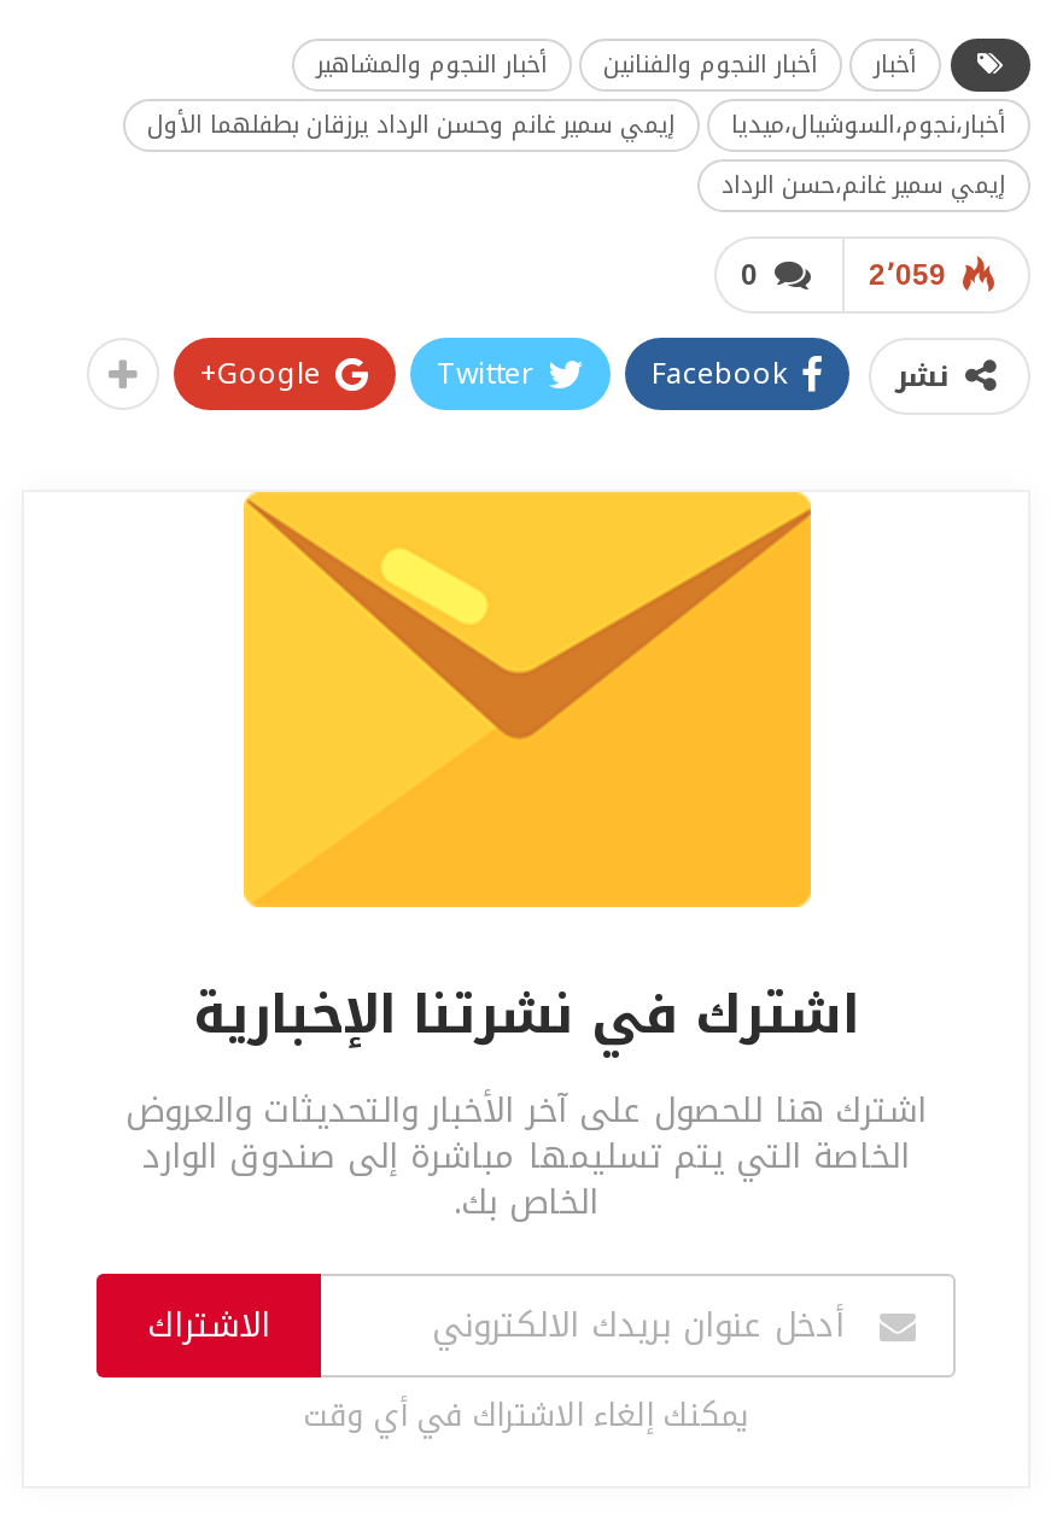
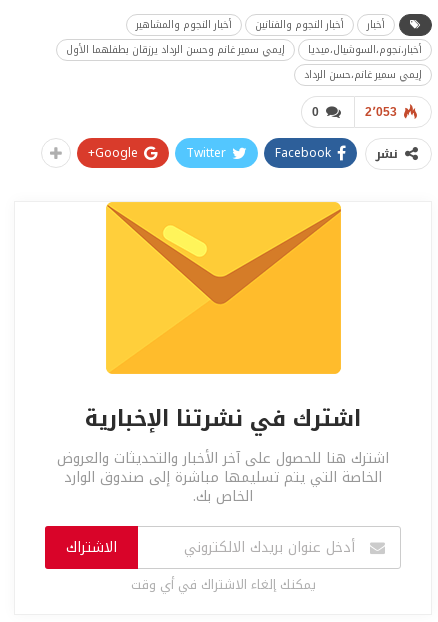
- 2٬059
+ 2٬053
